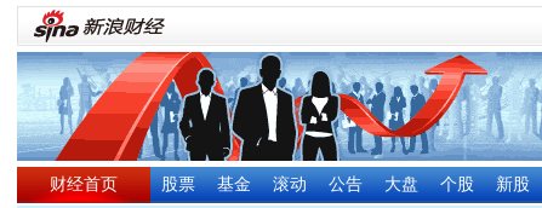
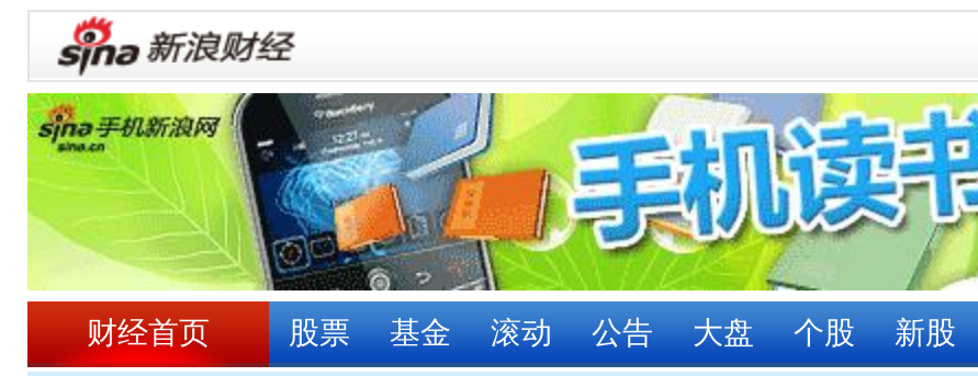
- [image]
+ [image]
